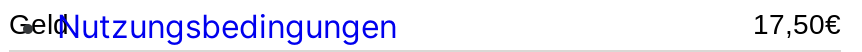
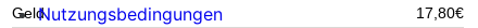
- 17,50€
+ 17,80€
